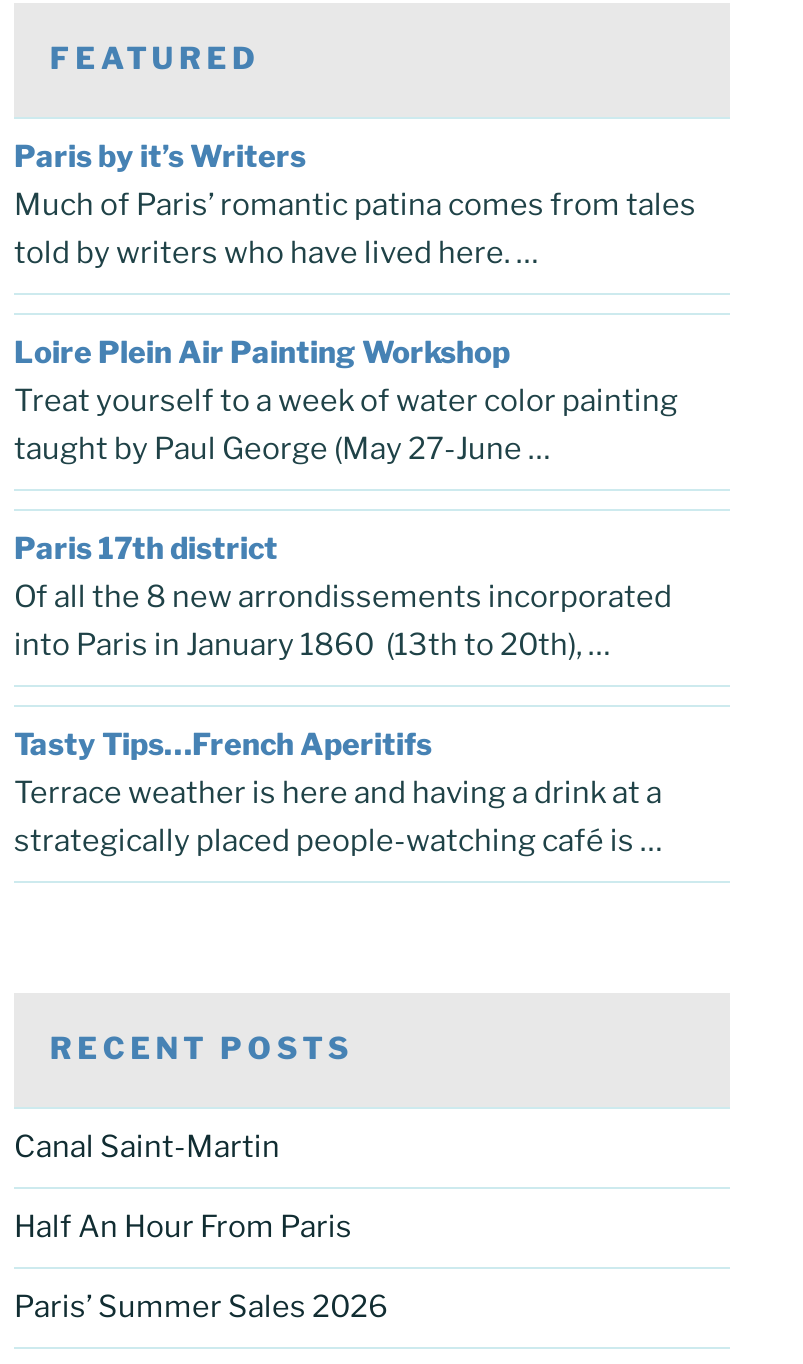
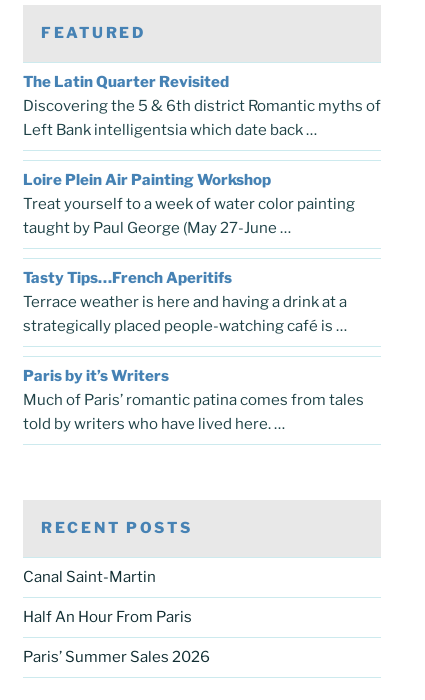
+ The Latin Quarter Revisited
+ Discovering the 5 & 6th district Romantic myths of
+ Left Bank intelligentsia which date back …

moved down: Paris by it’s Writers | Much of Paris’ romantic patina comes from tales | told by writers who have lived here. …

- Paris 17th district
- Of all the 8 new arrondissements incorporated
- into Paris in January 1860 (13th to 20th), …

moved up: Tasty Tips…French Aperitifs | Terrace weather is here and having a drink at a | strategically placed people-watching café is …
